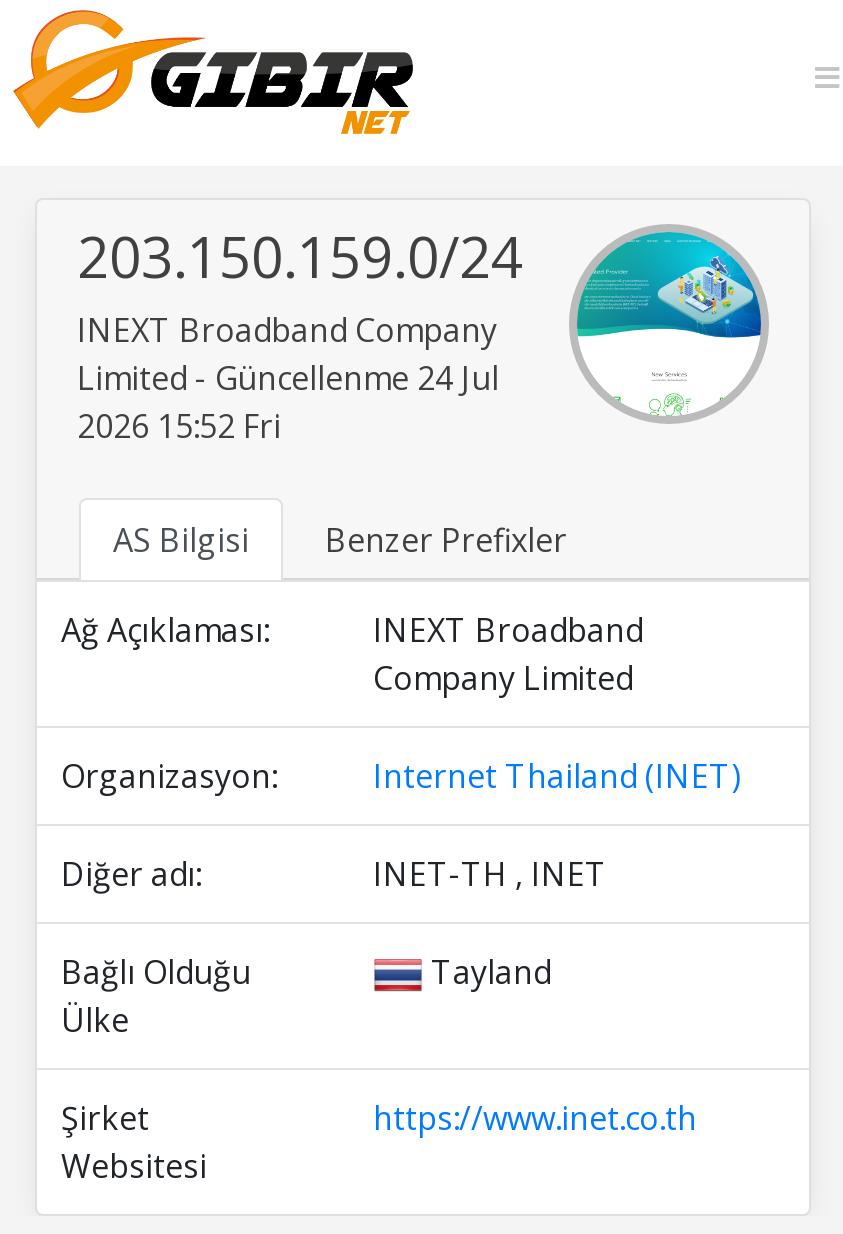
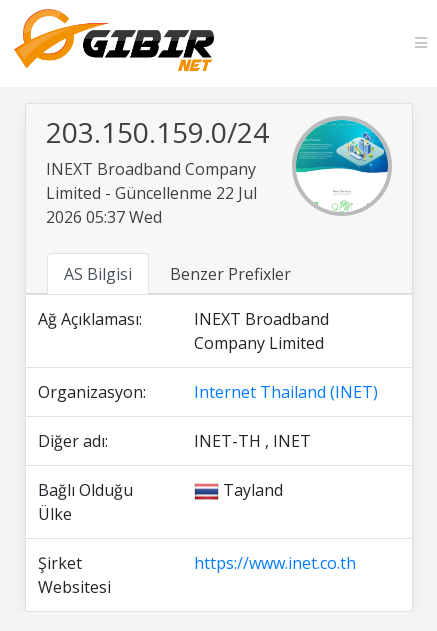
- Limited - Güncellenme 24 Jul
- 2026 15:52 Fri
+ Limited - Güncellenme 22 Jul
+ 2026 05:37 Wed
